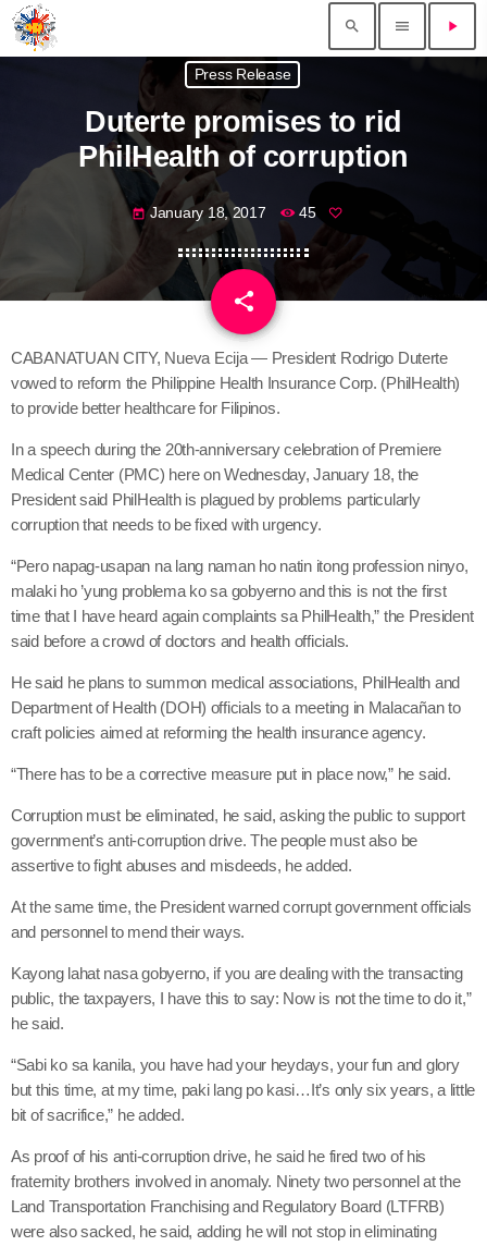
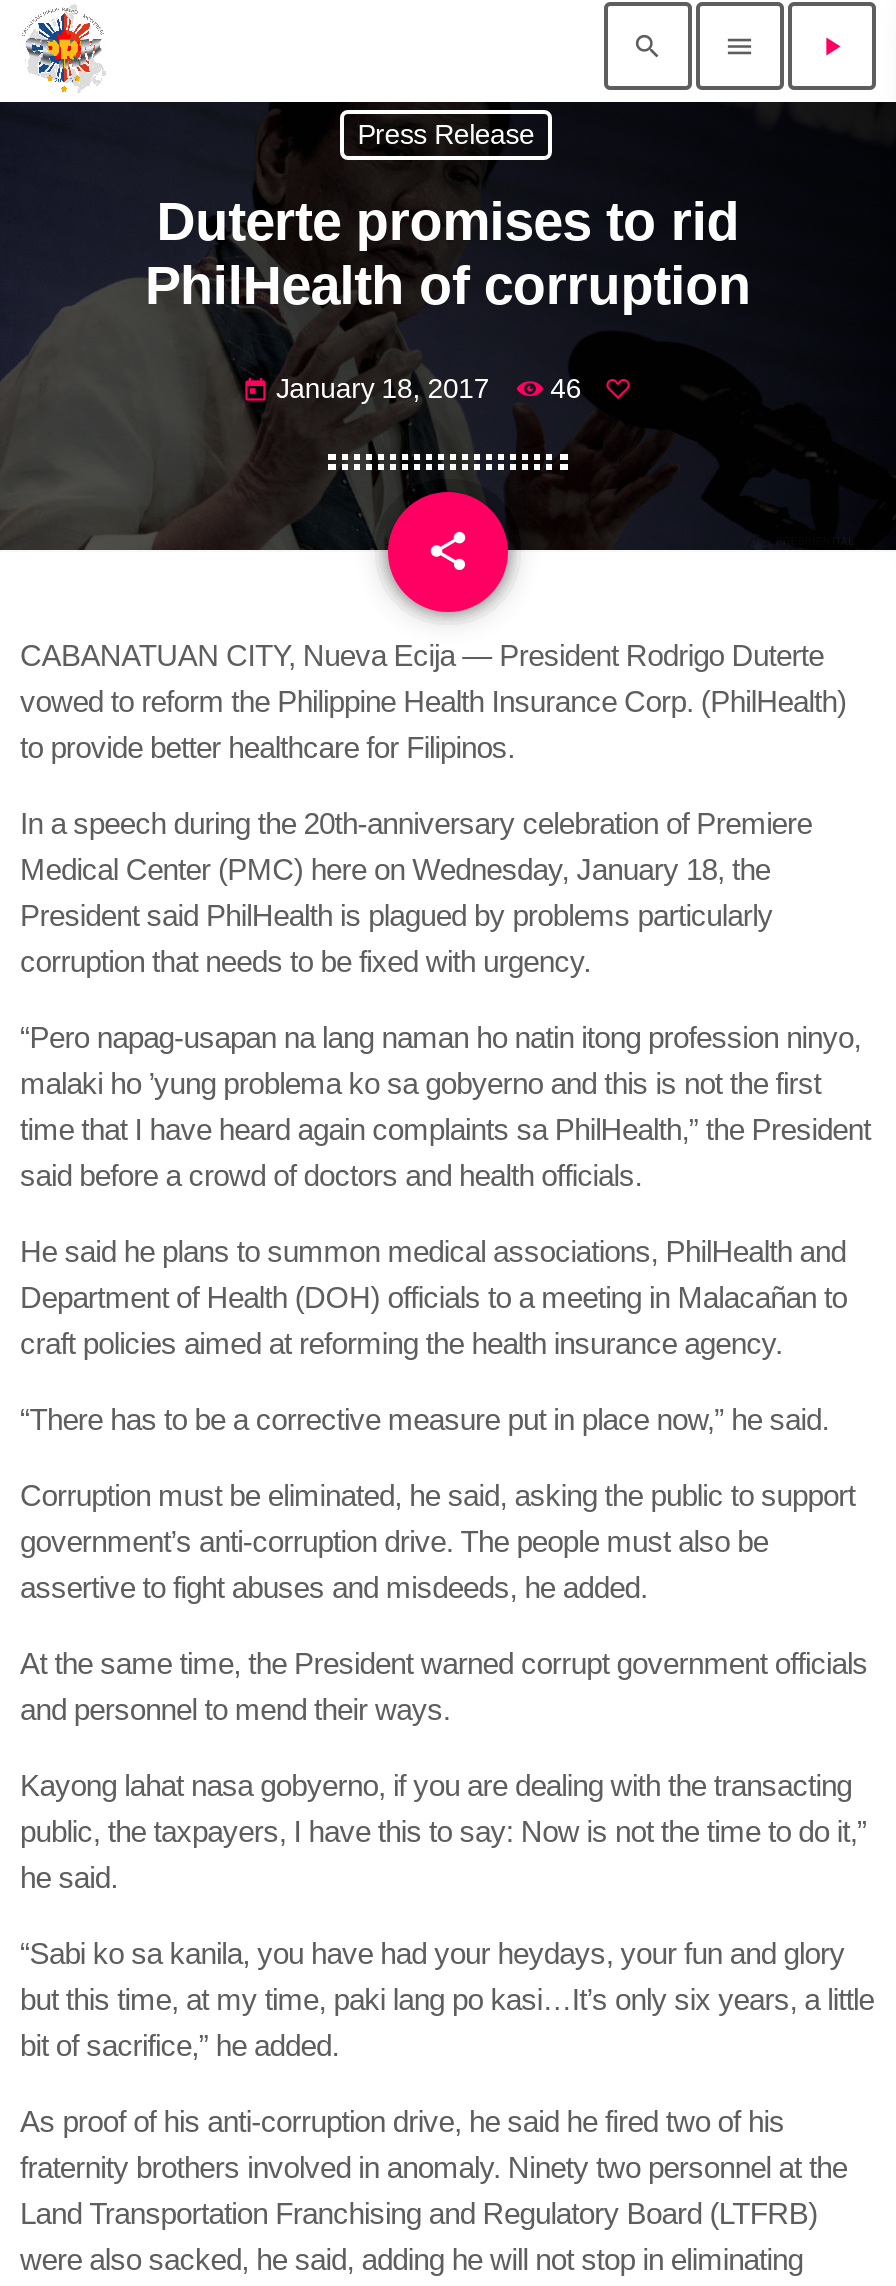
- 45
+ 46
